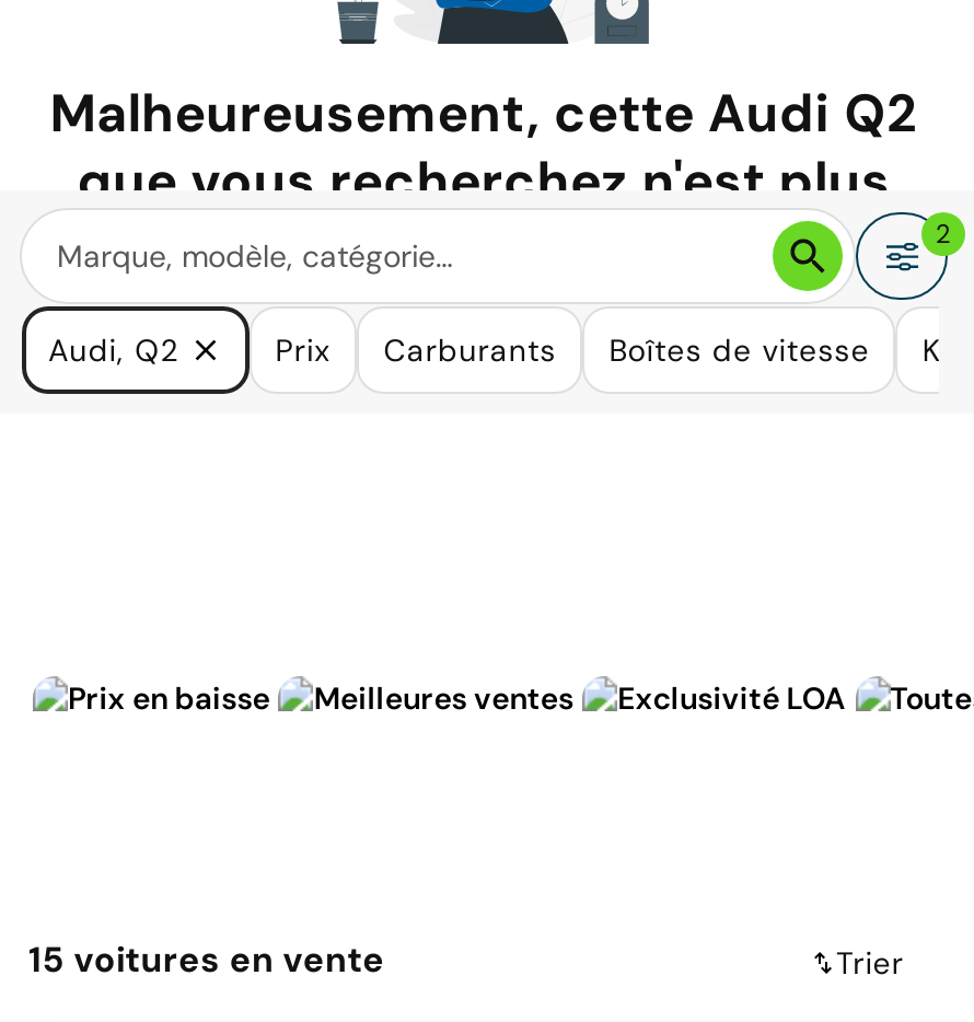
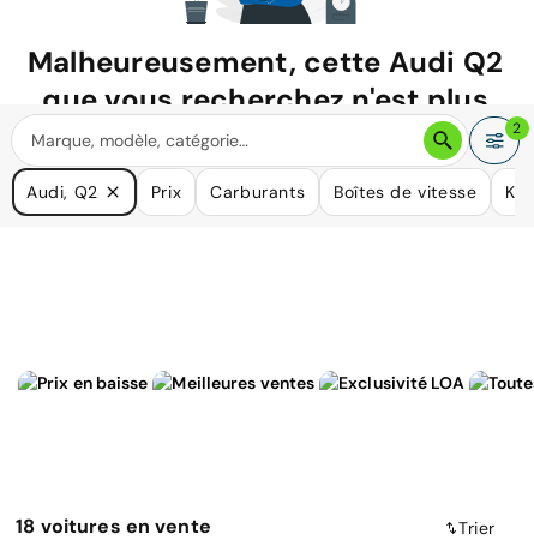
- 15 voitures en vente
+ 18 voitures en vente
